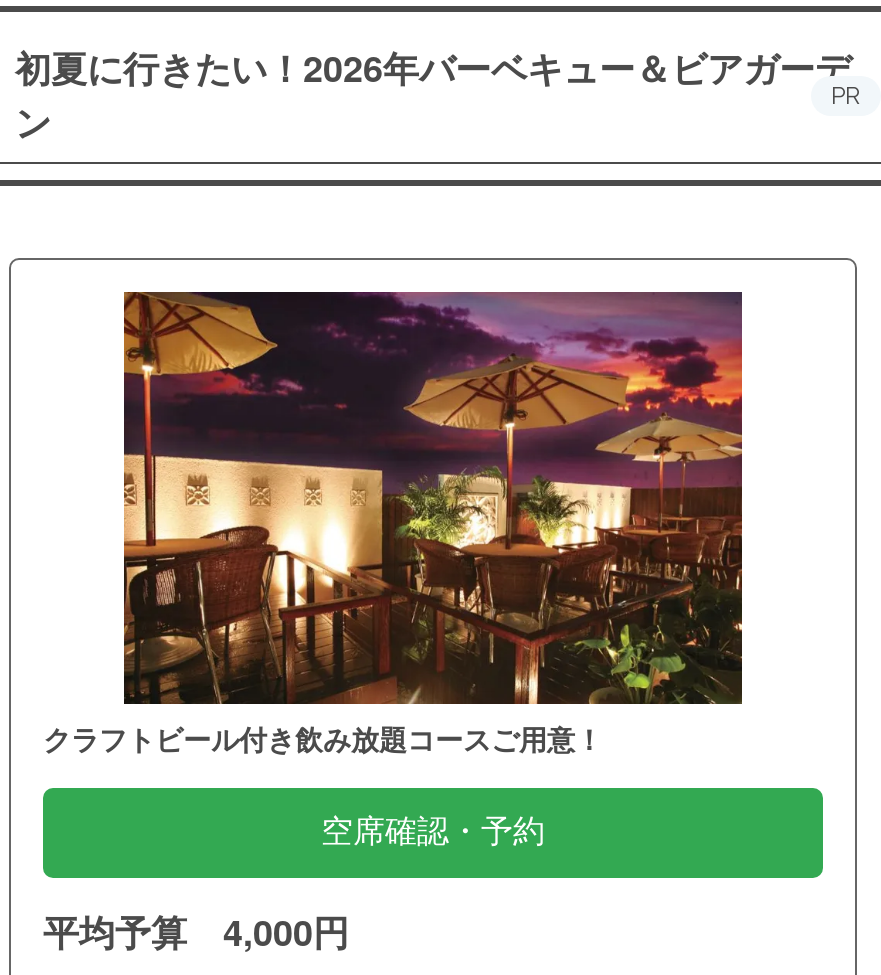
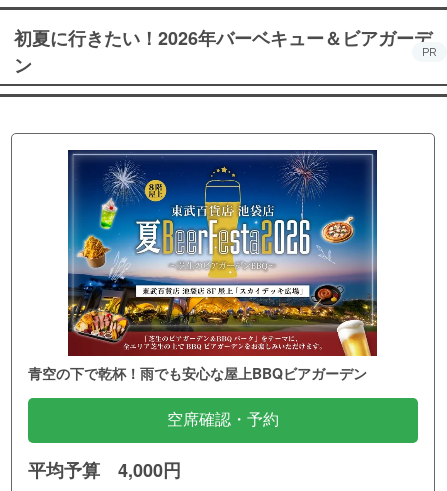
- [image]
- クラフトビール付き飲み放題コースご用意！
+ [image]
+ 青空の下で乾杯！雨でも安心な屋上BBQビアガーデン
